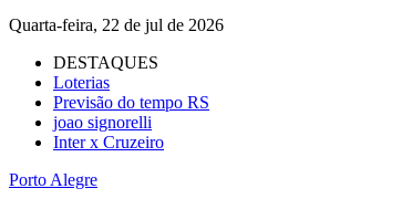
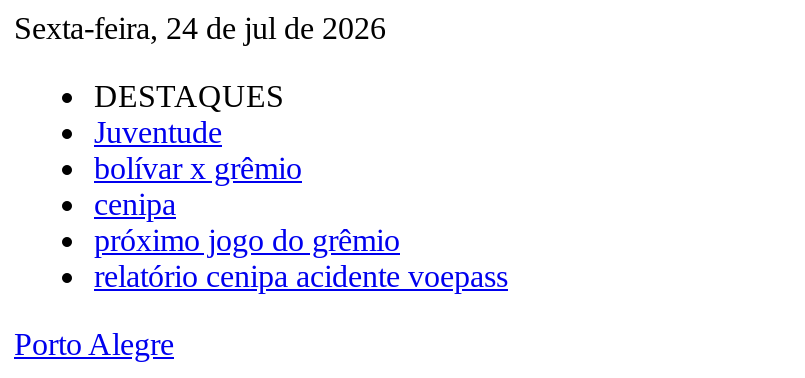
- Quarta-feira, 22 de jul de 2026
+ Sexta-feira, 24 de jul de 2026

- Loterias
- Previsão do tempo RS
- joao signorelli
- Inter x Cruzeiro
+ Juventude
+ bolívar x grêmio
+ cenipa
+ próximo jogo do grêmio
+ relatório cenipa acidente voepass
